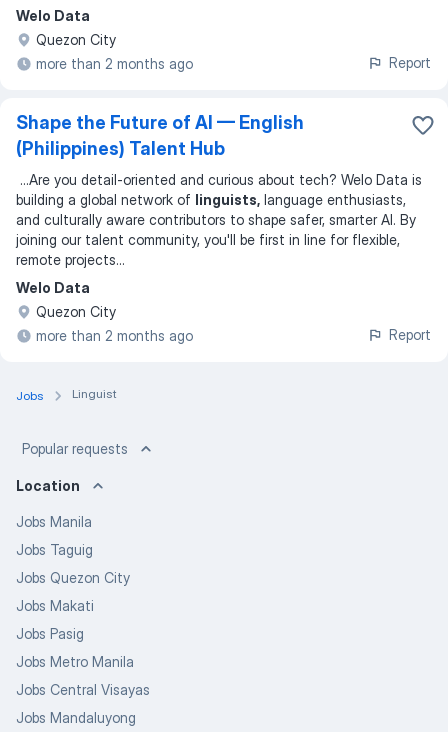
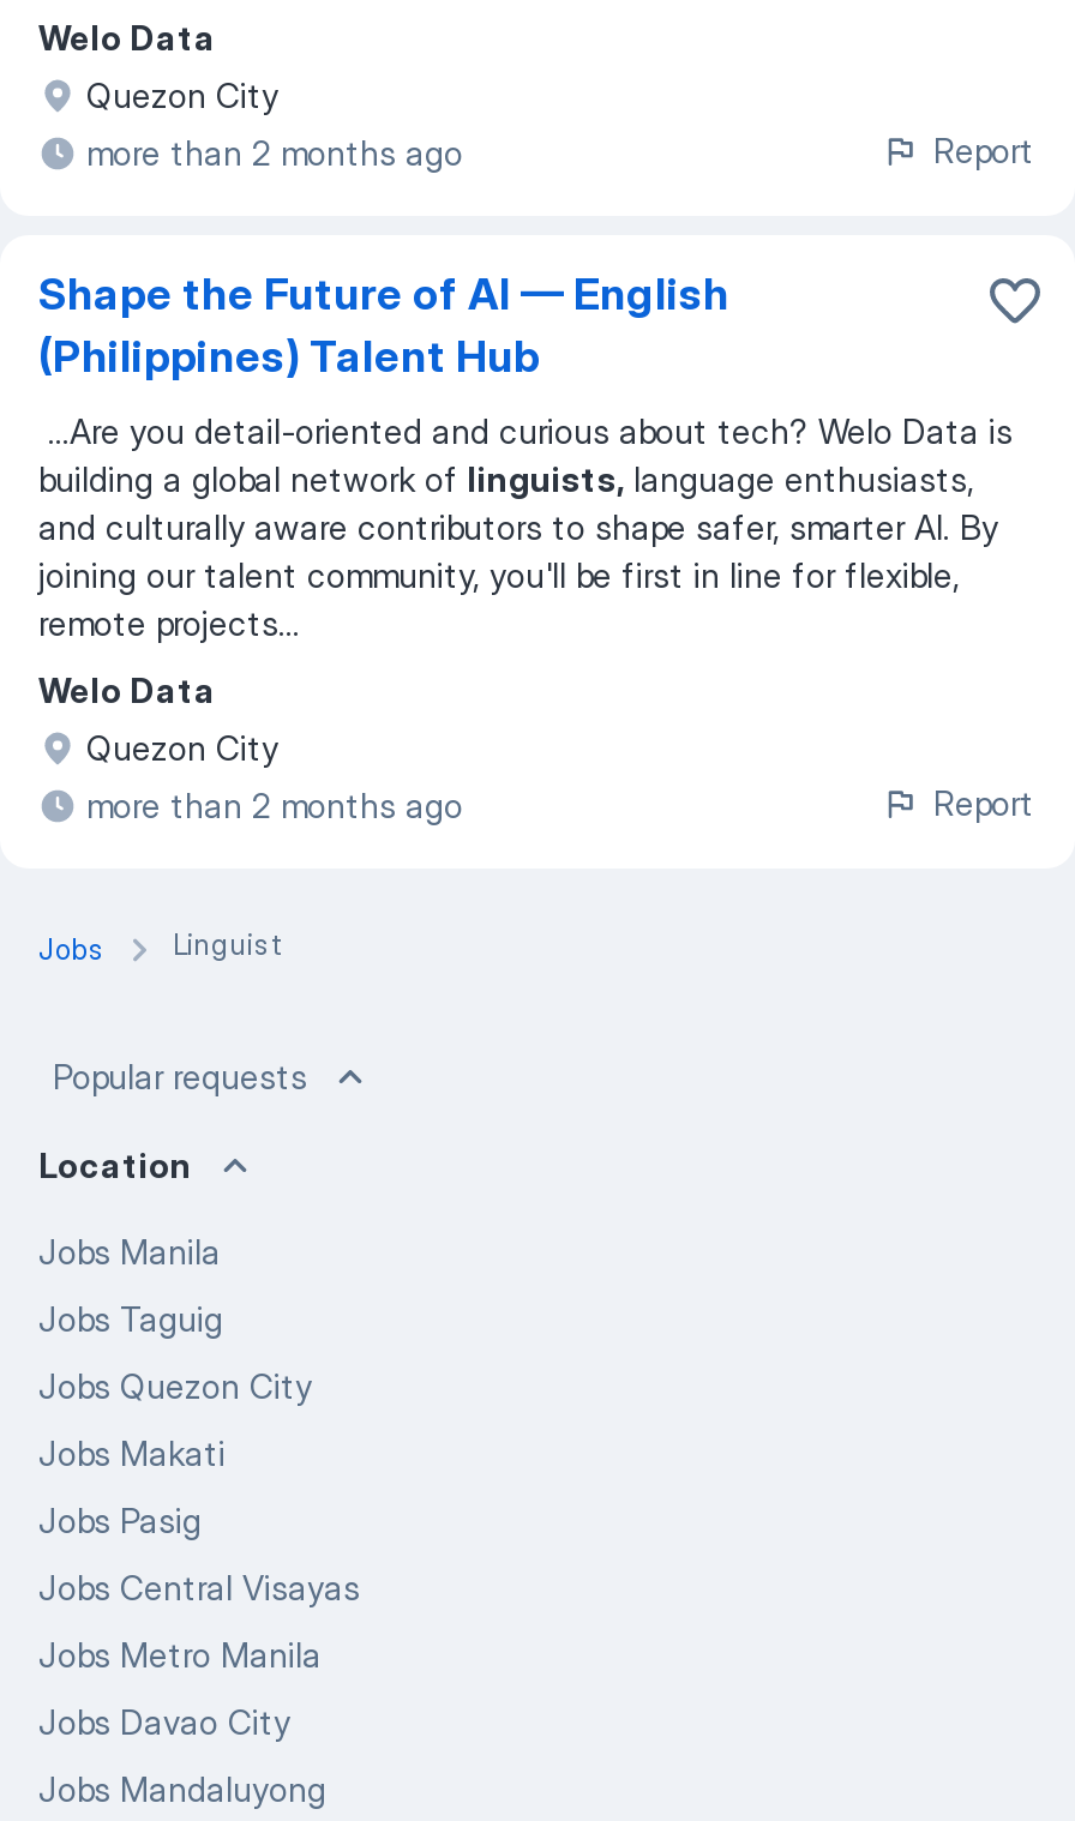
+ Jobs Davao City

moved up: Jobs Central Visayas
